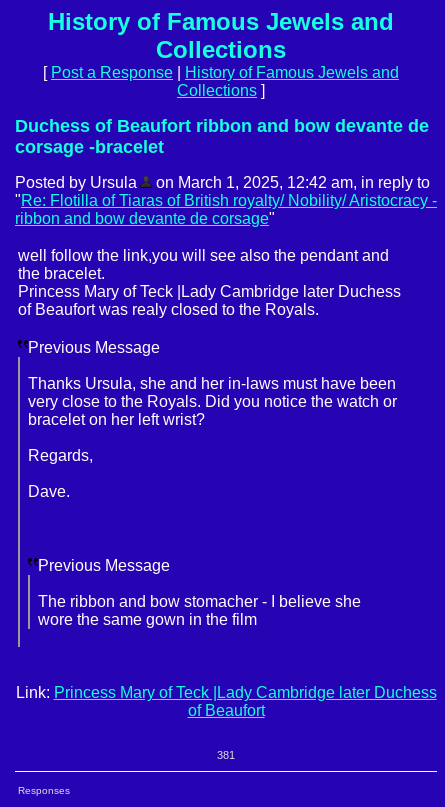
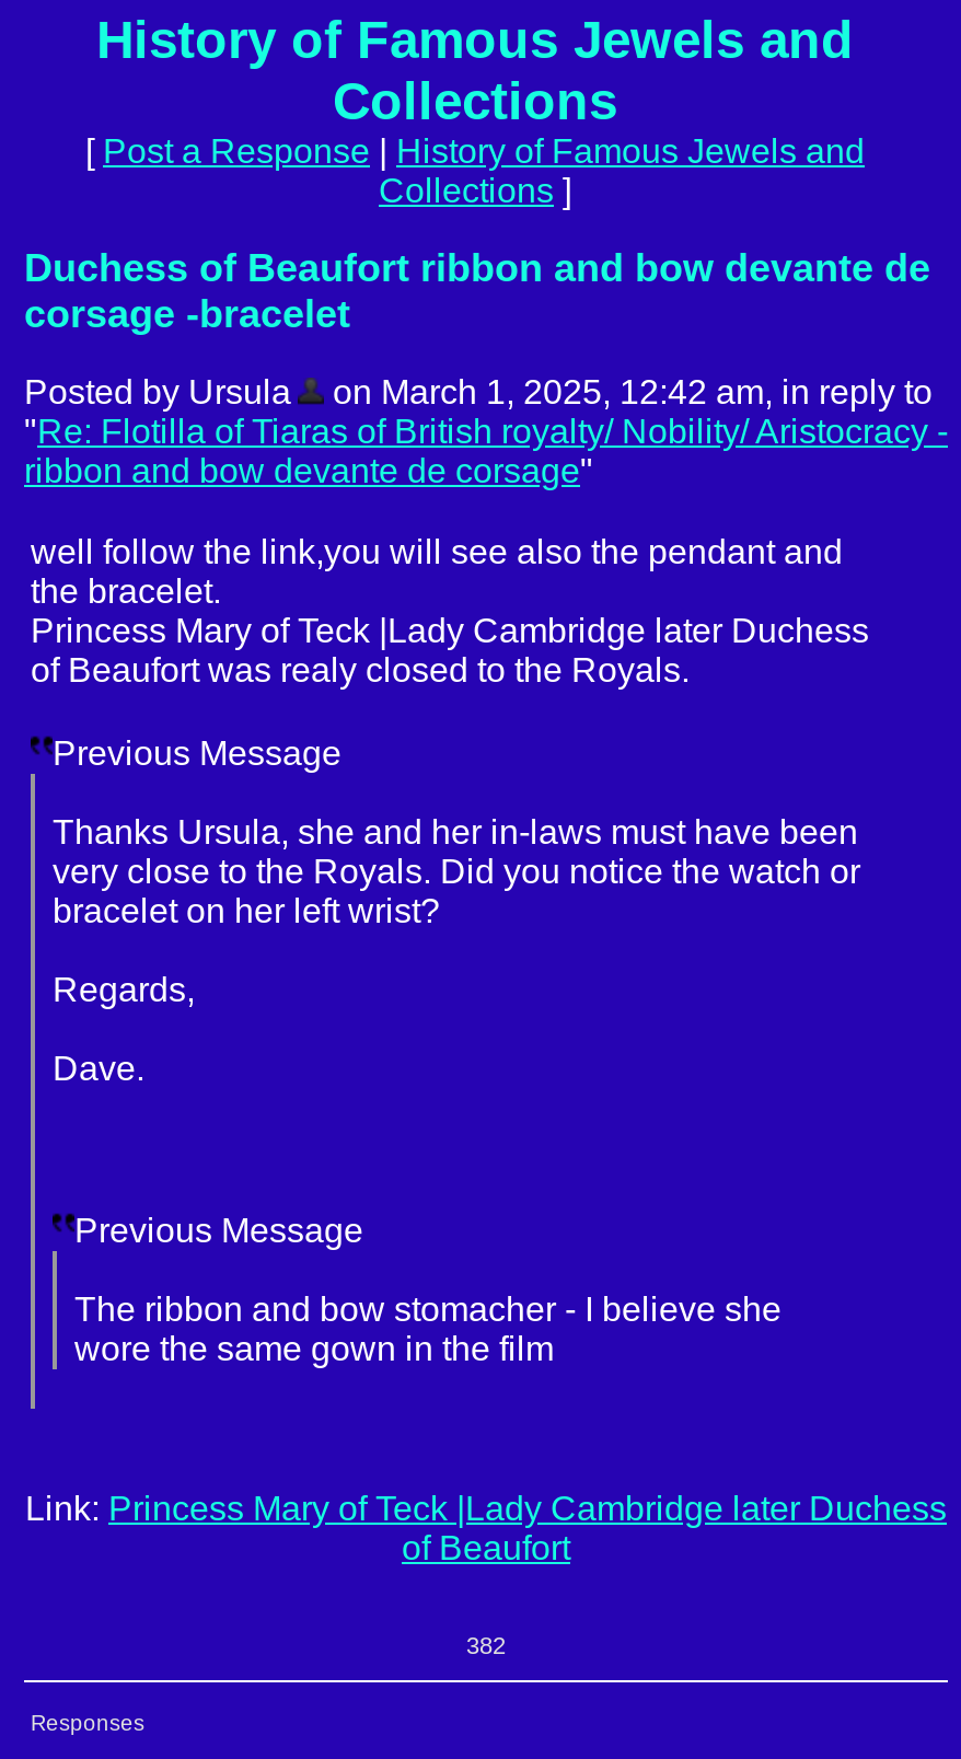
- 381
+ 382
